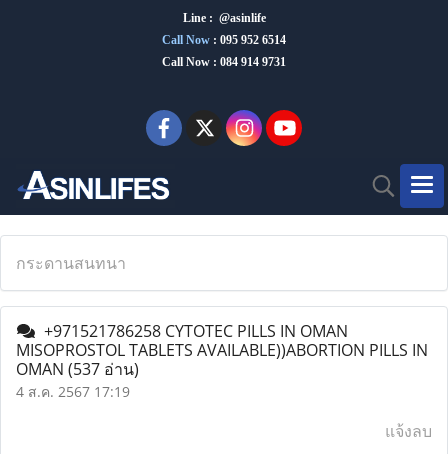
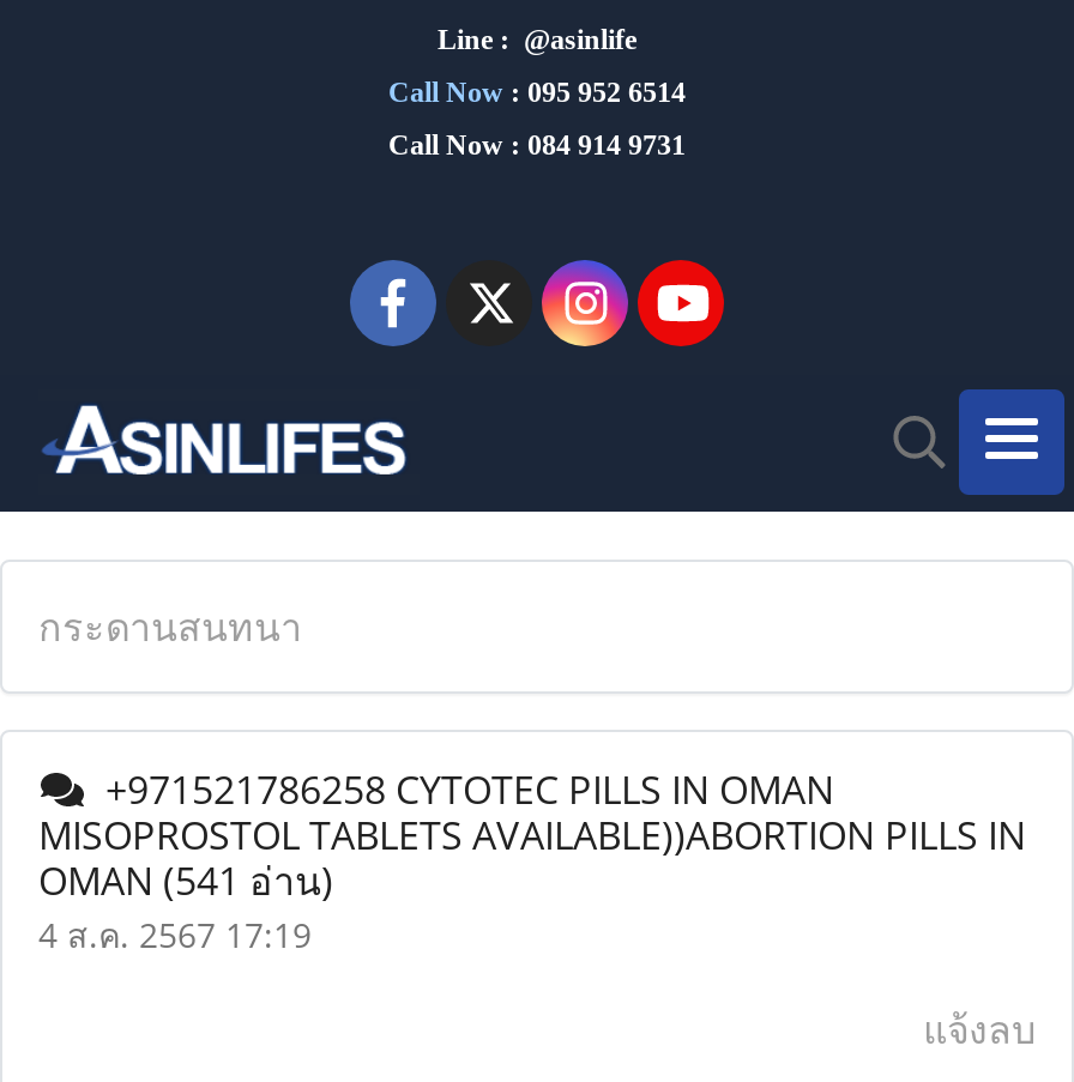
- OMAN (537 อ่าน)
+ OMAN (541 อ่าน)
